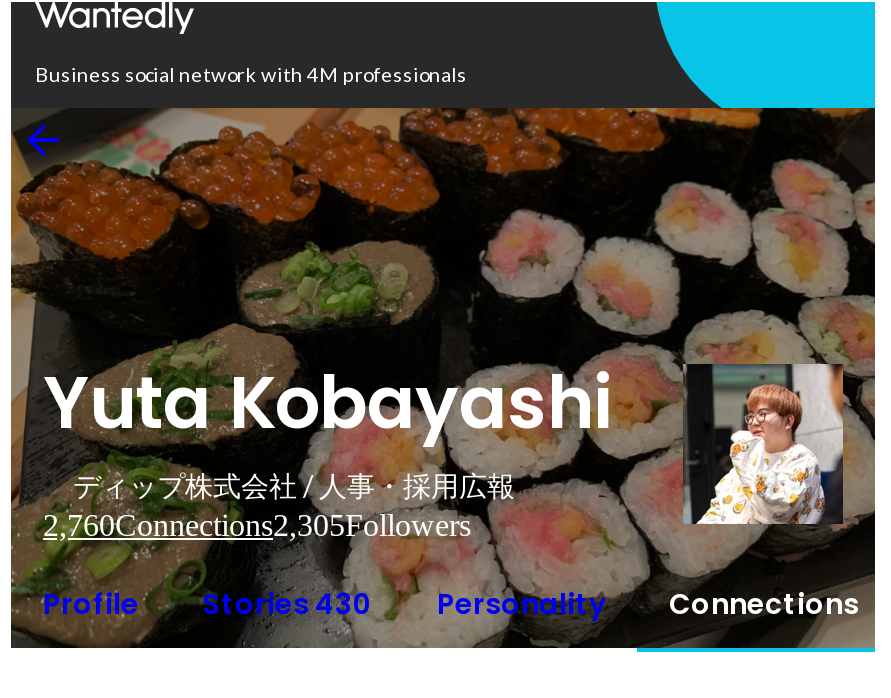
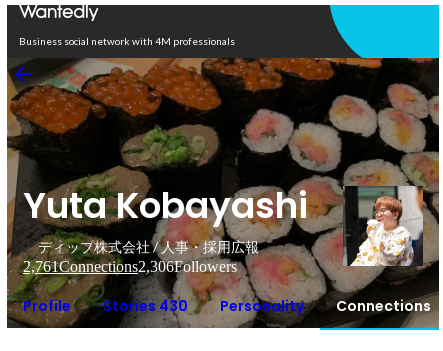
- 2,760Connections2,305Followers
+ 2,761Connections2,306Followers
